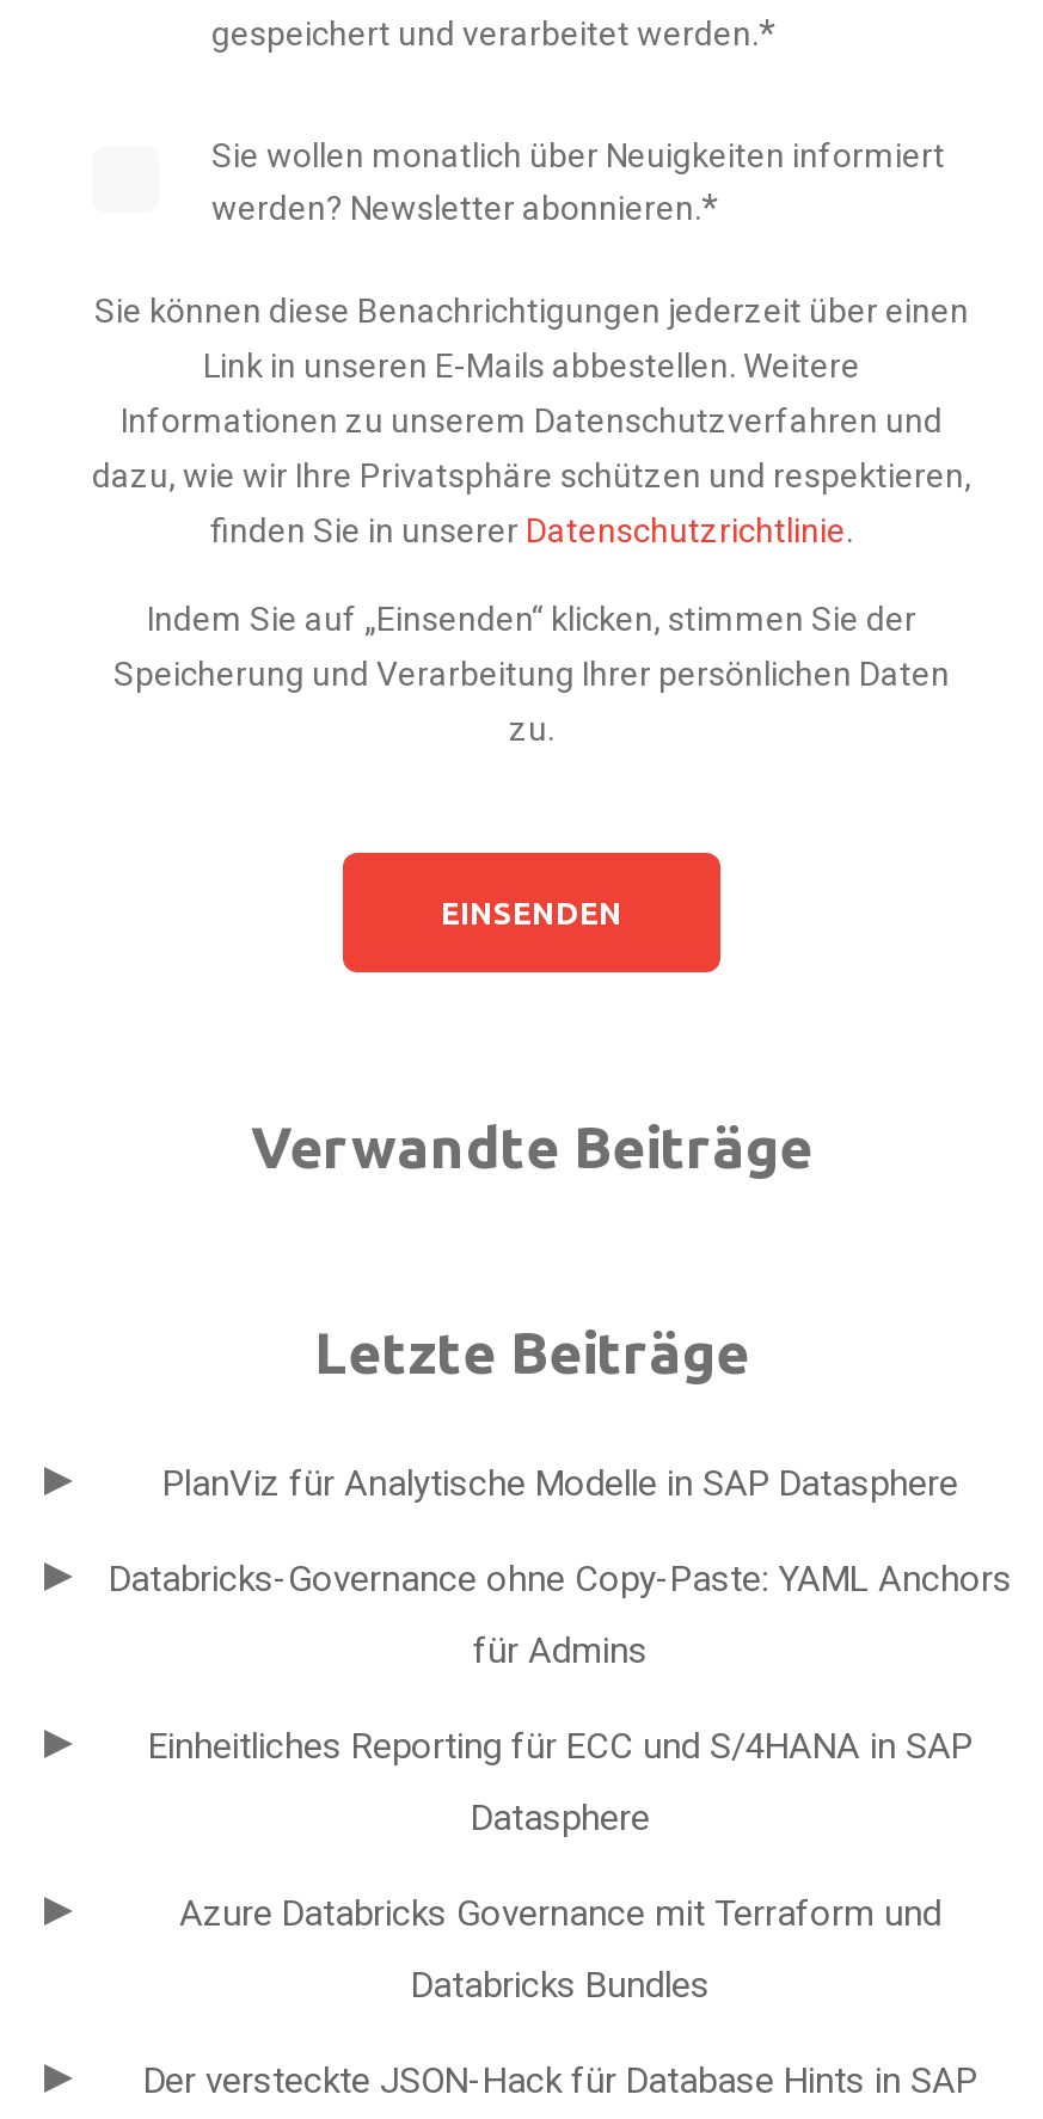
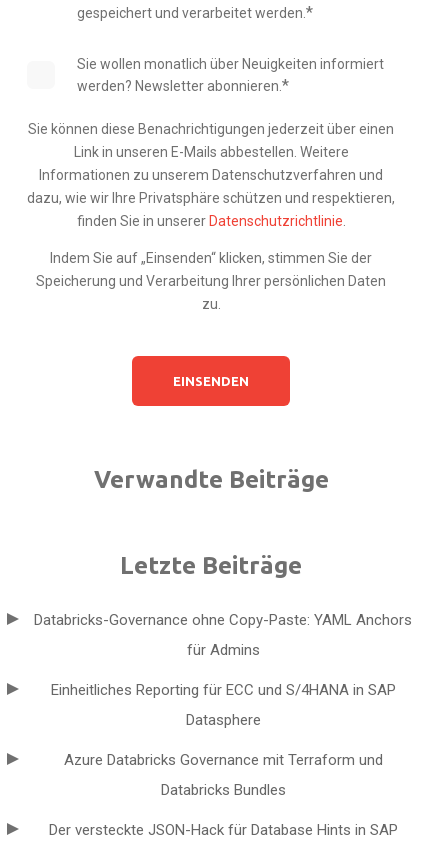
- PlanViz für Analytische Modelle in SAP Datasphere
